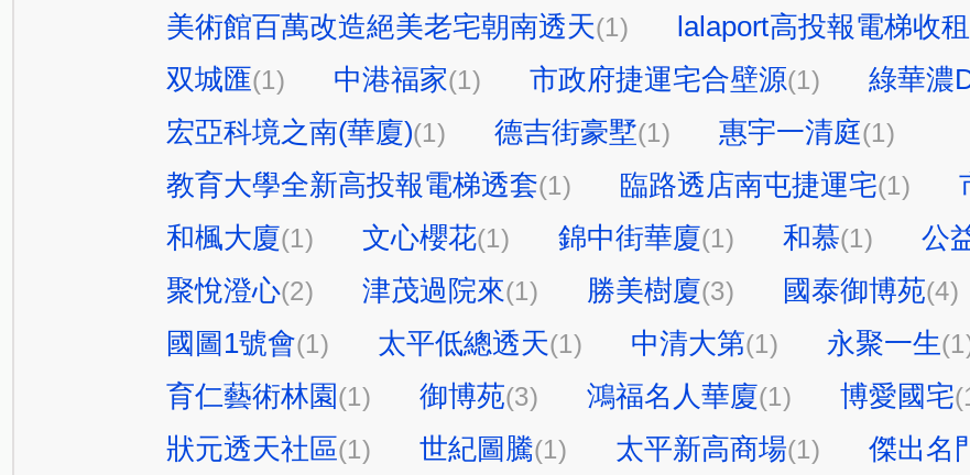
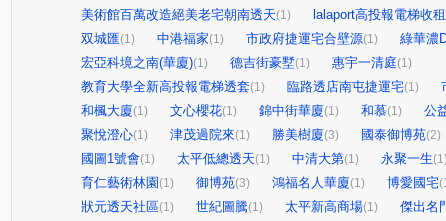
- 聚悅澄心(2)
+ 聚悅澄心(1)

- 國泰御博苑(4)
+ 國泰御博苑(2)
